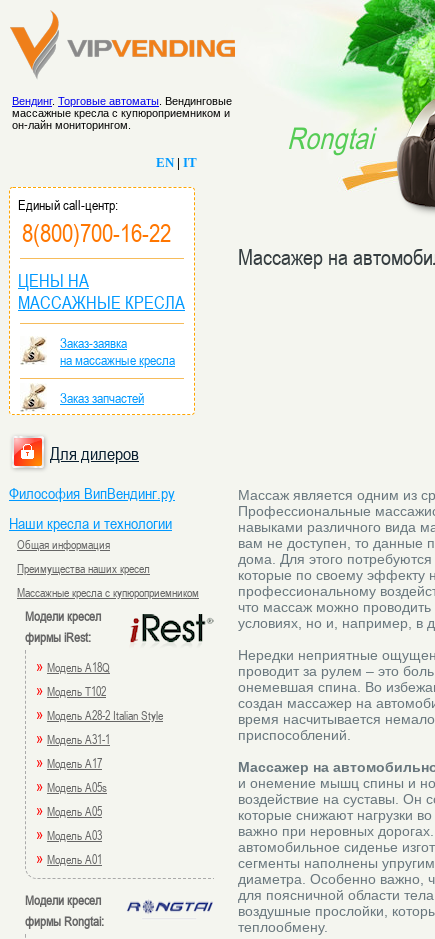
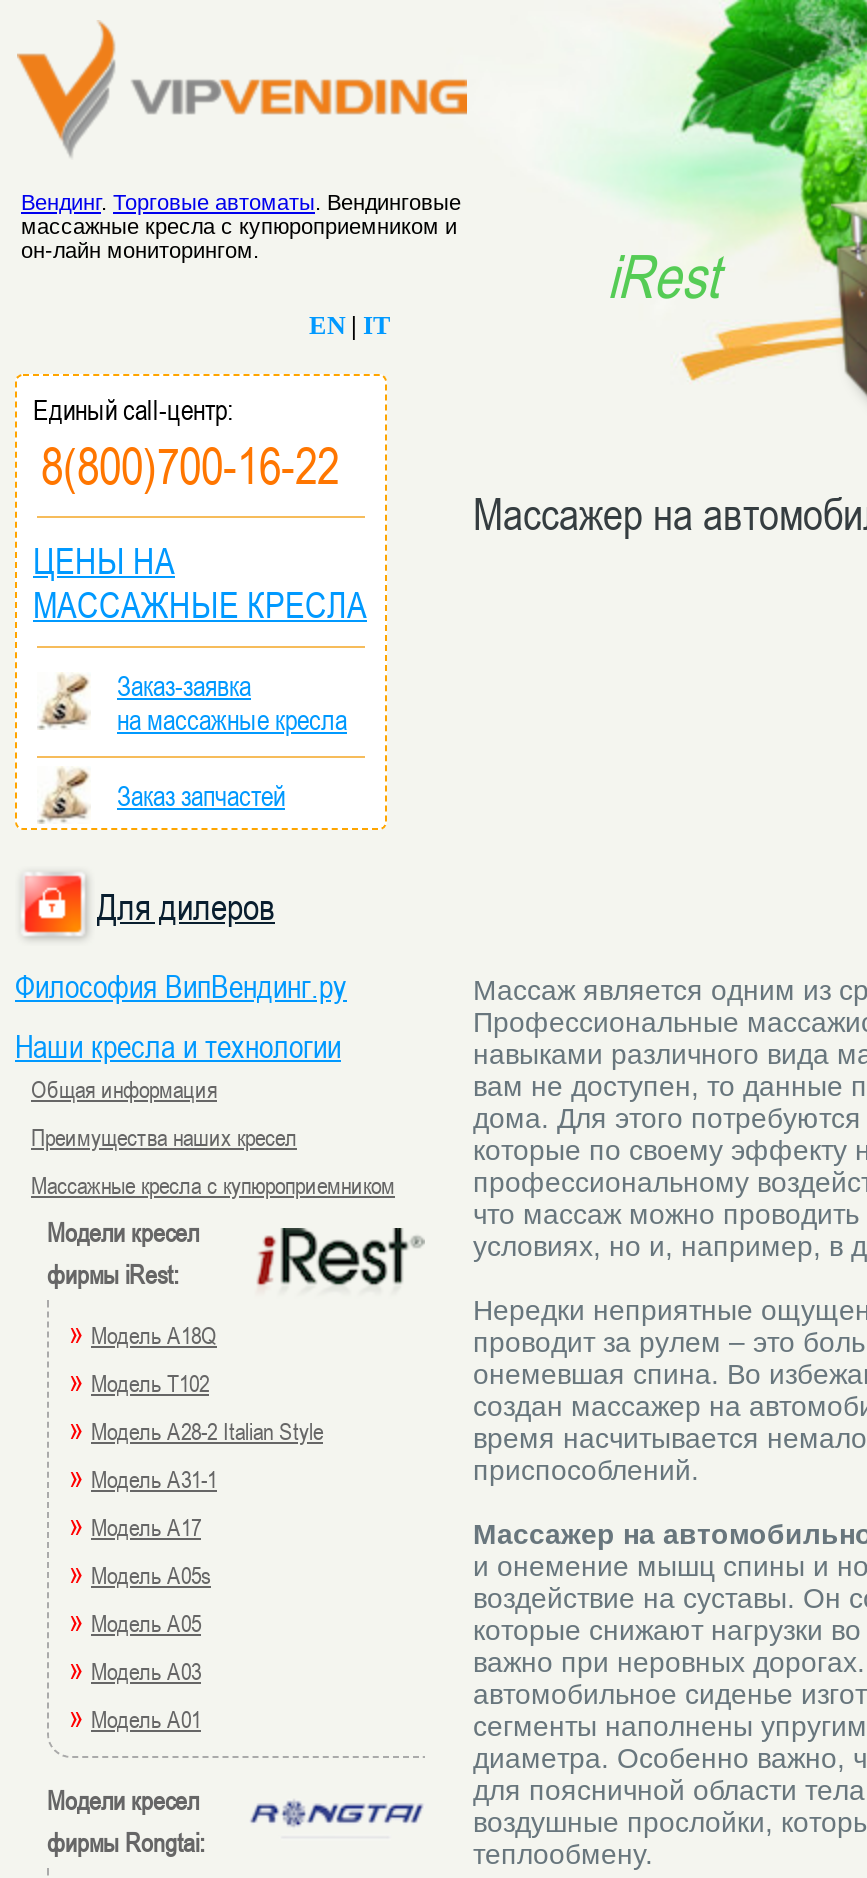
- [image]
- Rongtai
+ [image]
+ iRest
